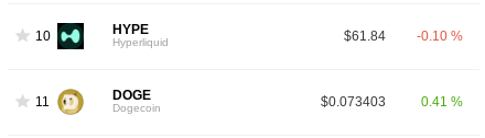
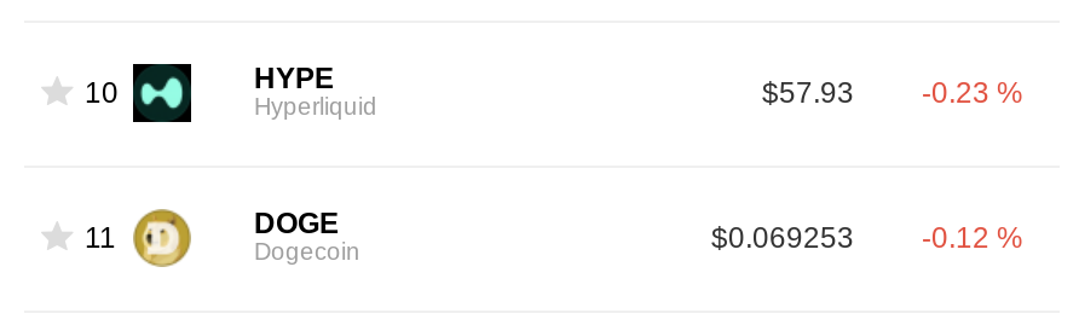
- $61.84
+ $57.93

- -0.10 %
+ -0.23 %

- $0.073403
+ $0.069253

- 0.41 %
+ -0.12 %
